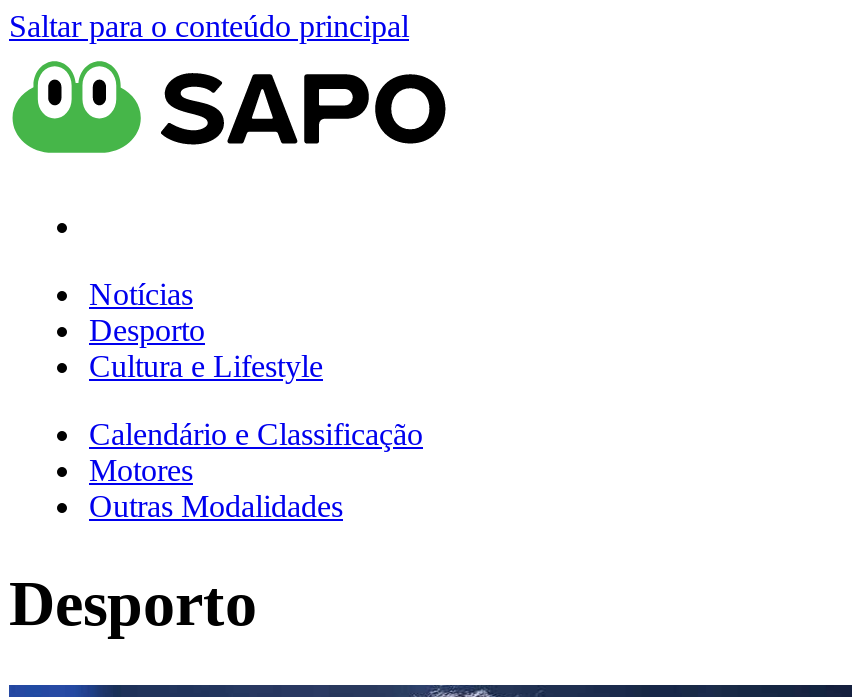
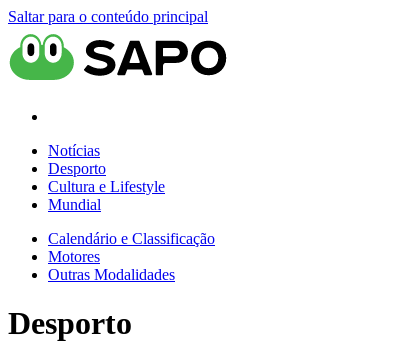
+ Mundial
